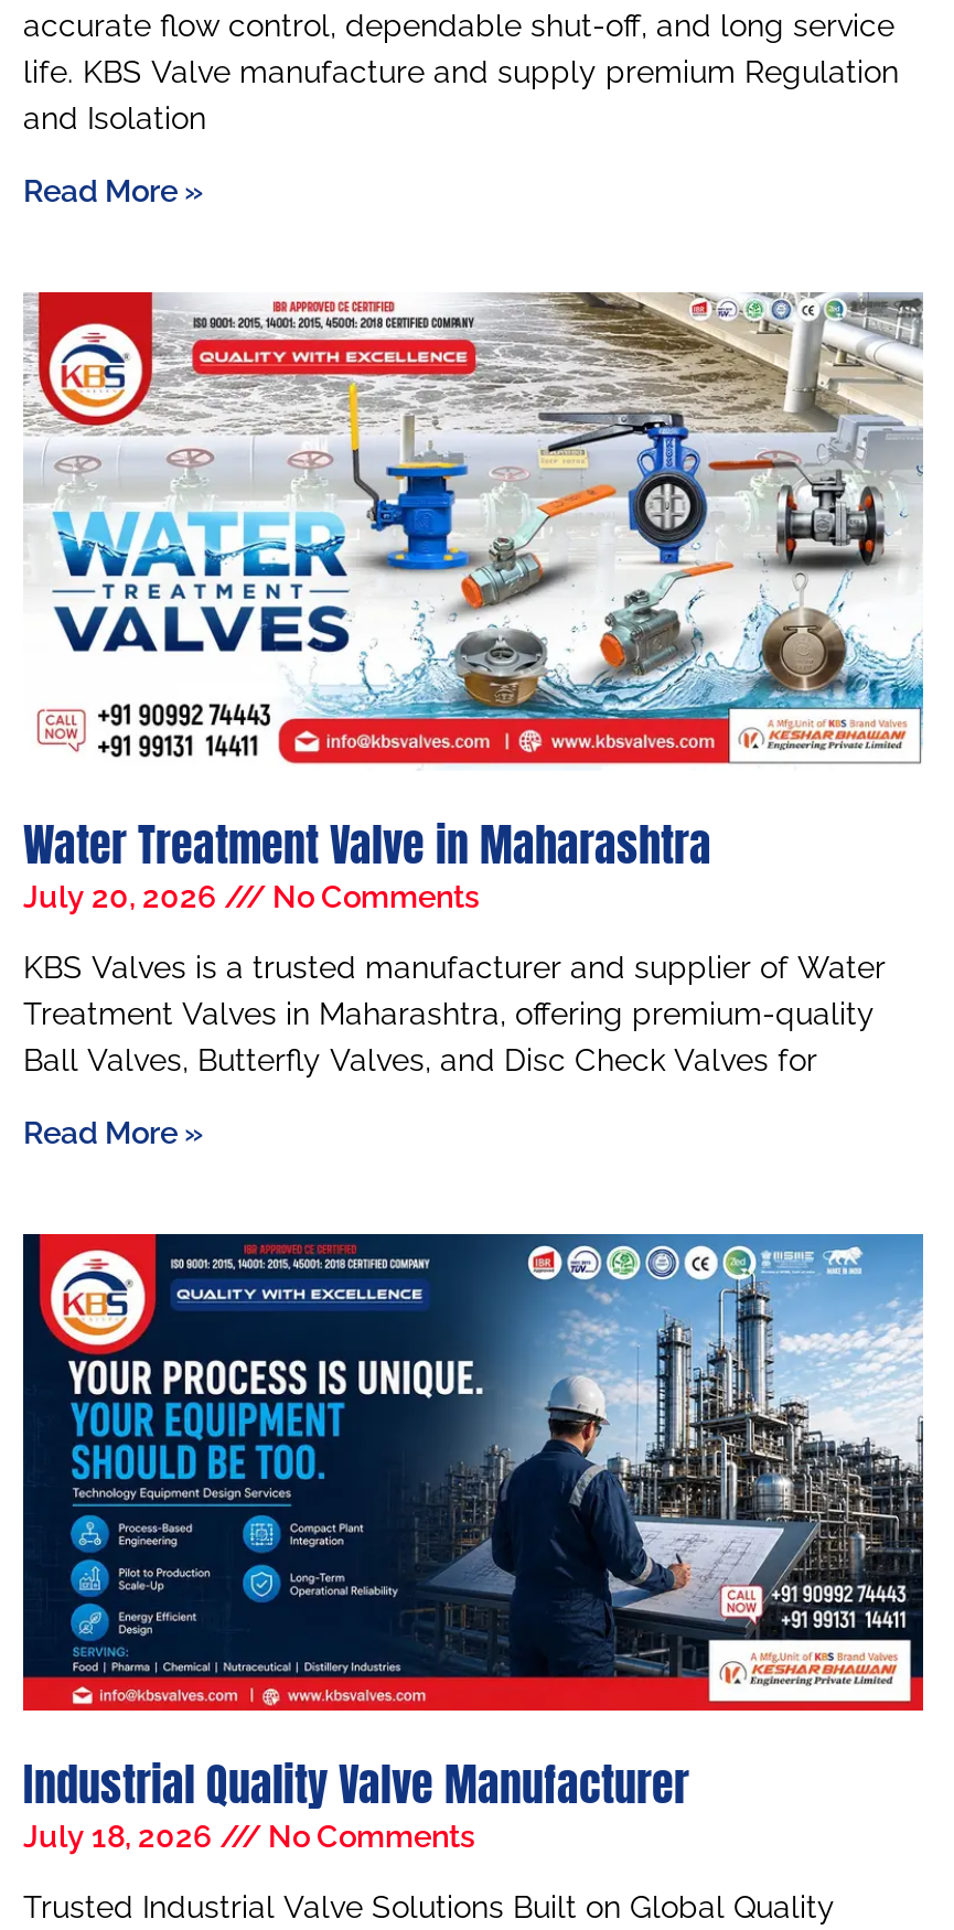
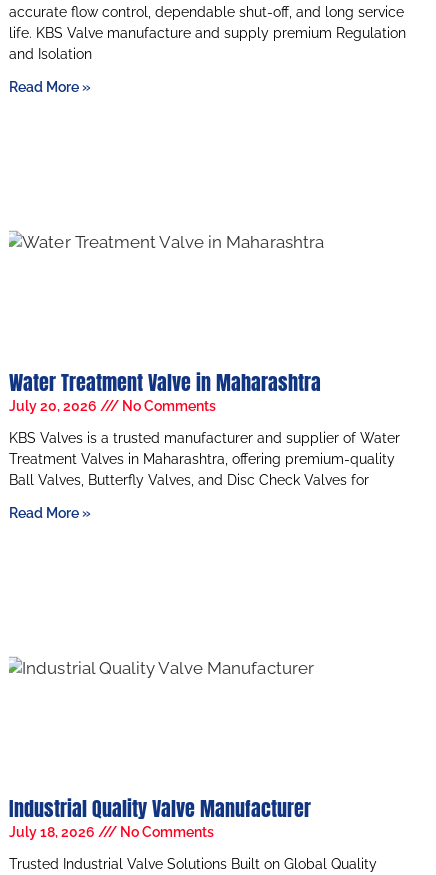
- [image]

- [image]
